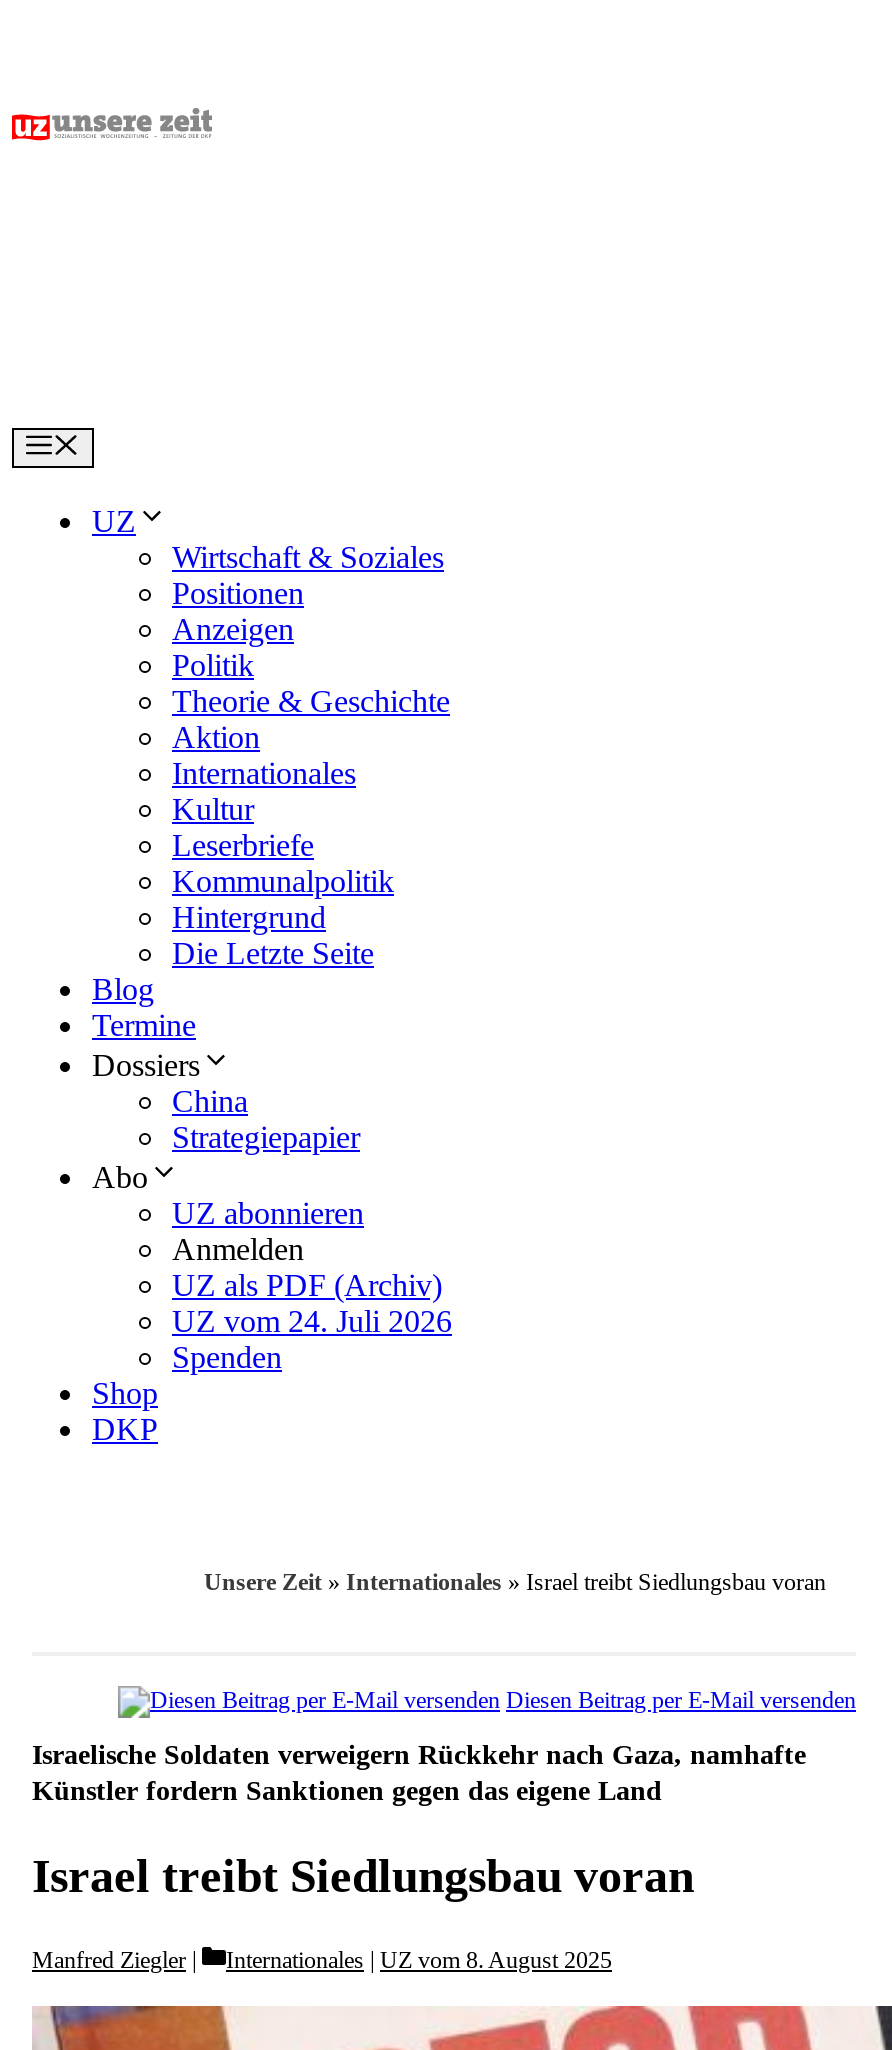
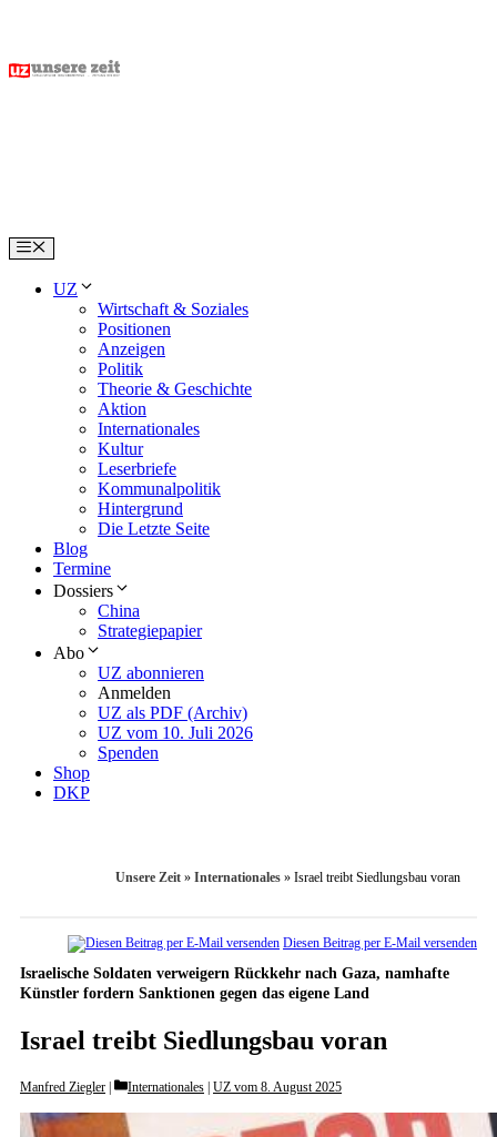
- UZ vom 24. Juli 2026
+ UZ vom 10. Juli 2026
